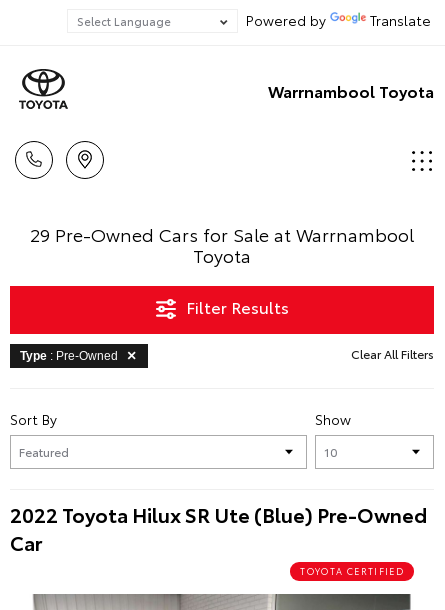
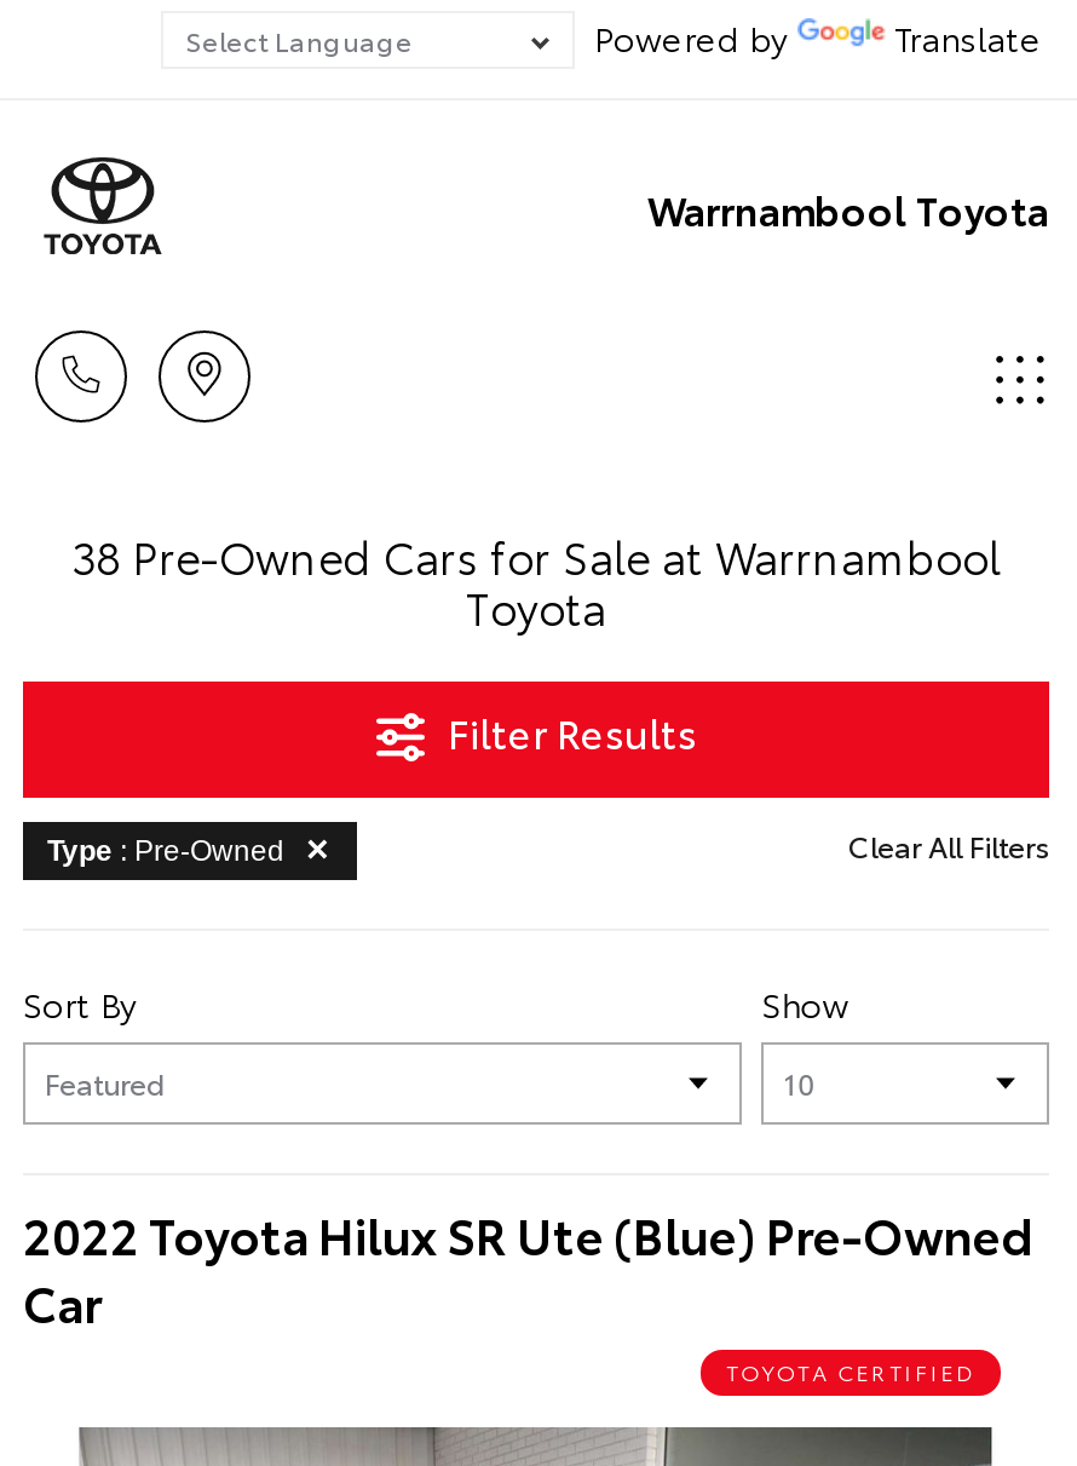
- 29 Pre-Owned Cars for Sale at Warrnambool
+ 38 Pre-Owned Cars for Sale at Warrnambool
